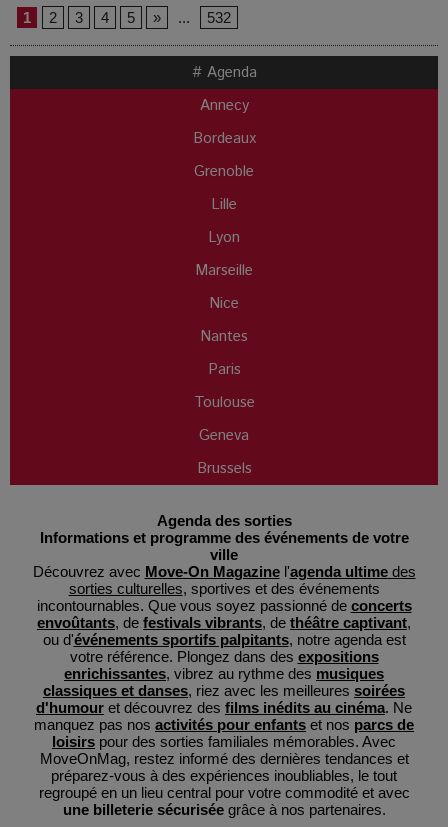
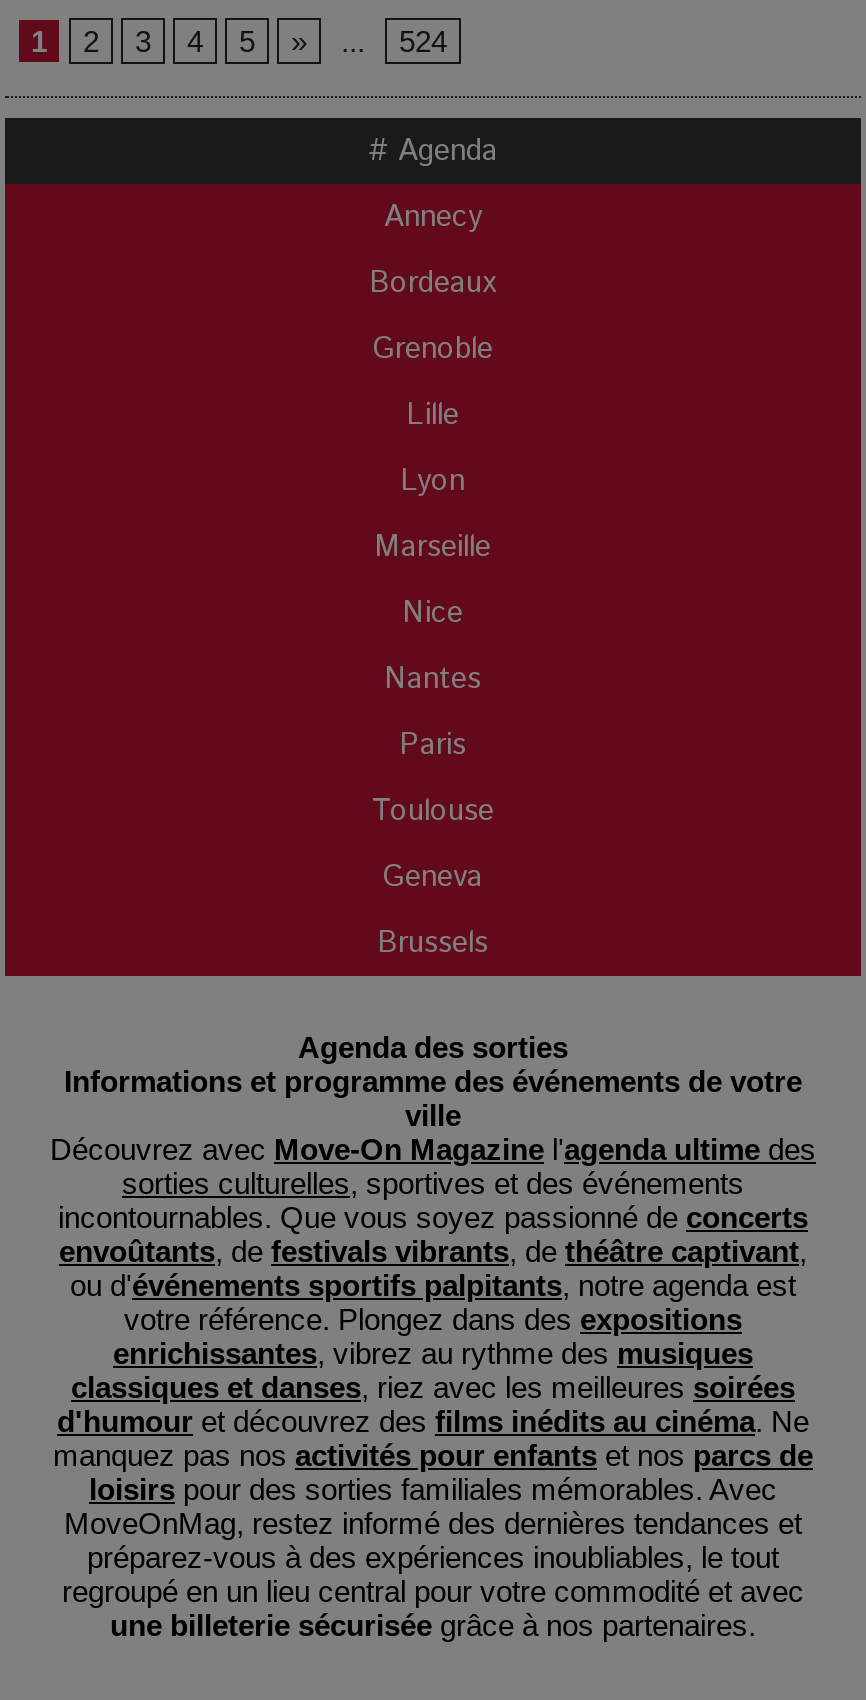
- 532
+ 524
